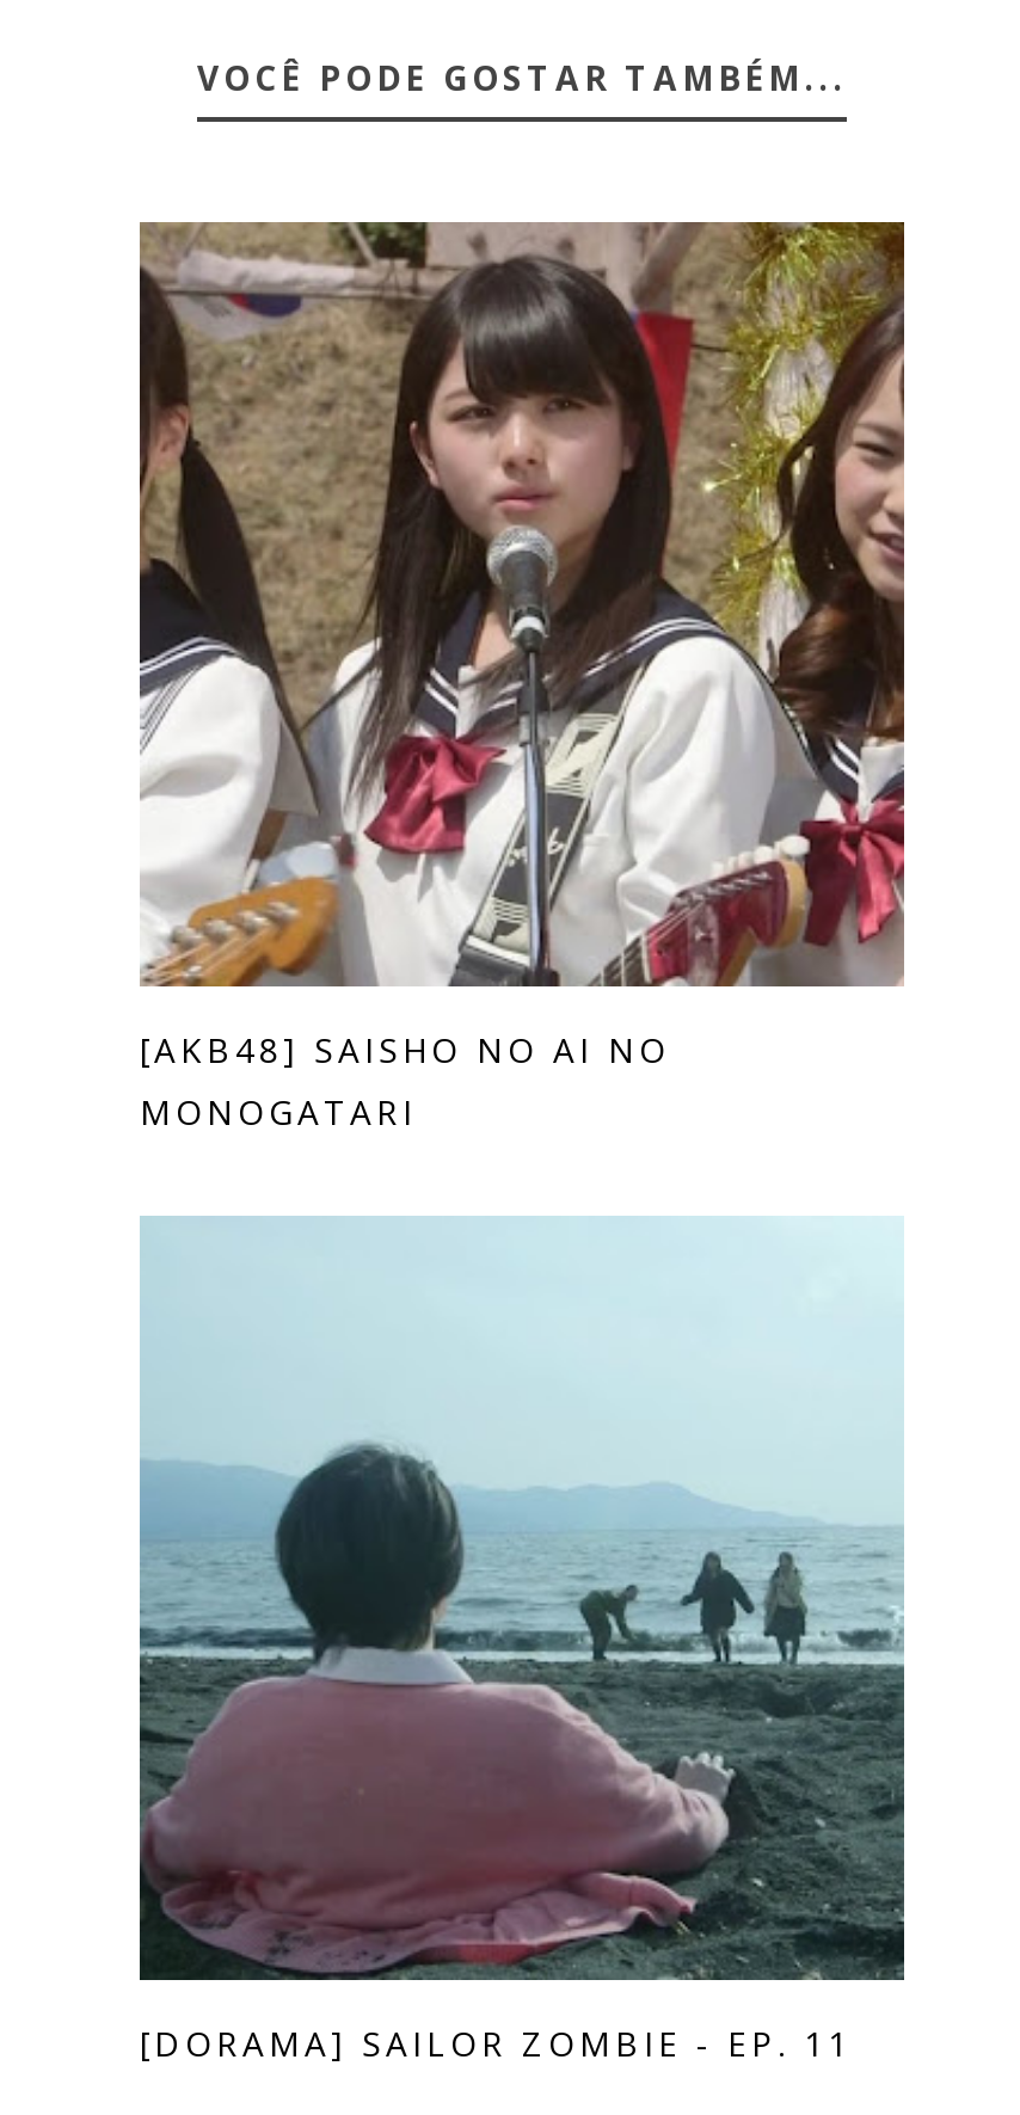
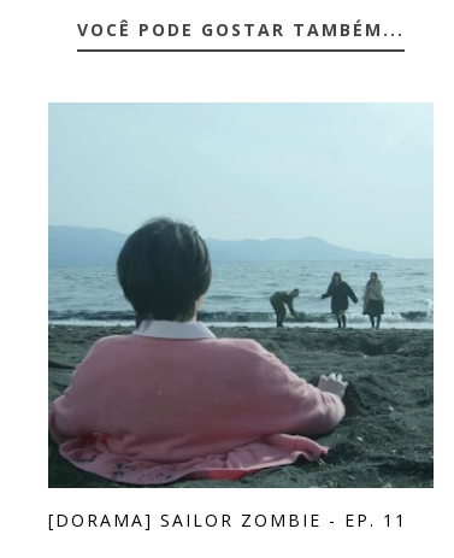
- [image]
- [AKB48] SAISHO NO AI NO
- MONOGATARI
